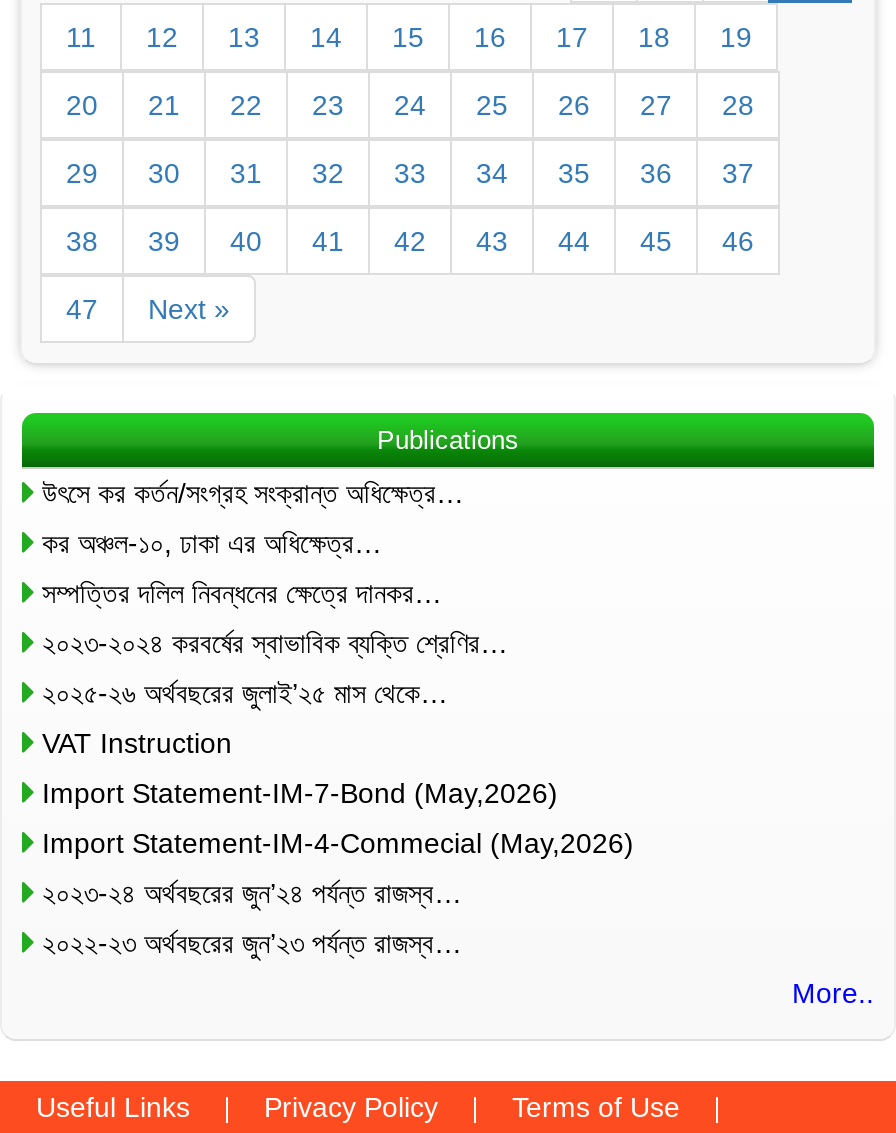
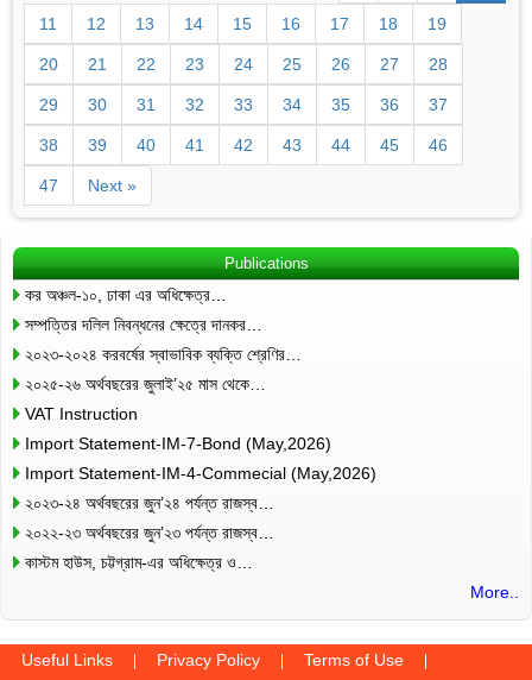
- উৎসে কর কর্তন/সংগ্রহ সংক্রান্ত অধিক্ষেত্র…

moved up: কর অঞ্চল-১০, ঢাকা এর অধিক্ষেত্র… | সম্পত্তির দলিল নিবন্ধনের ক্ষেত্রে দানকর… | ২০২৩-২০২৪ করবর্ষের স্বাভাবিক ব্যক্তি শ্রেণির… | ... | ২০২৩-২৪ অর্থবছরের জুন’২৪ পর্যন্ত রাজস্ব… | ২০২২-২৩ অর্থবছরের জুন’২৩ পর্যন্ত রাজস্ব…

+ কাস্টম হাউস, চট্টগ্রাম-এর অধিক্ষেত্র ও…
